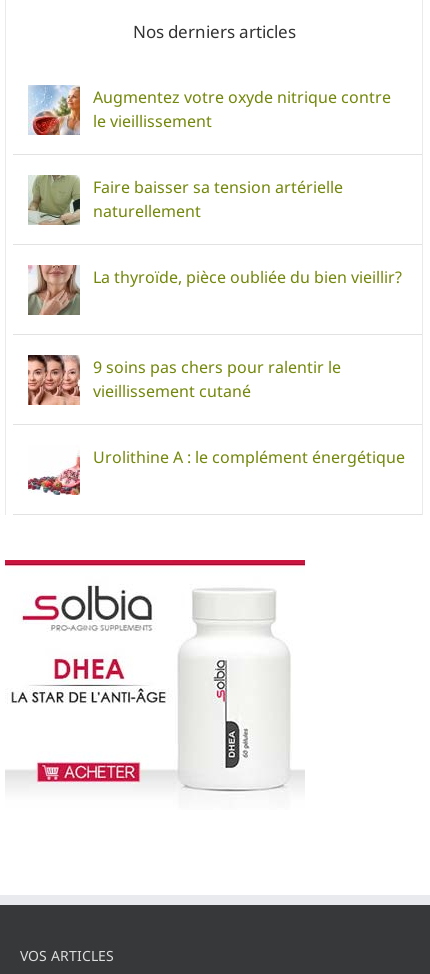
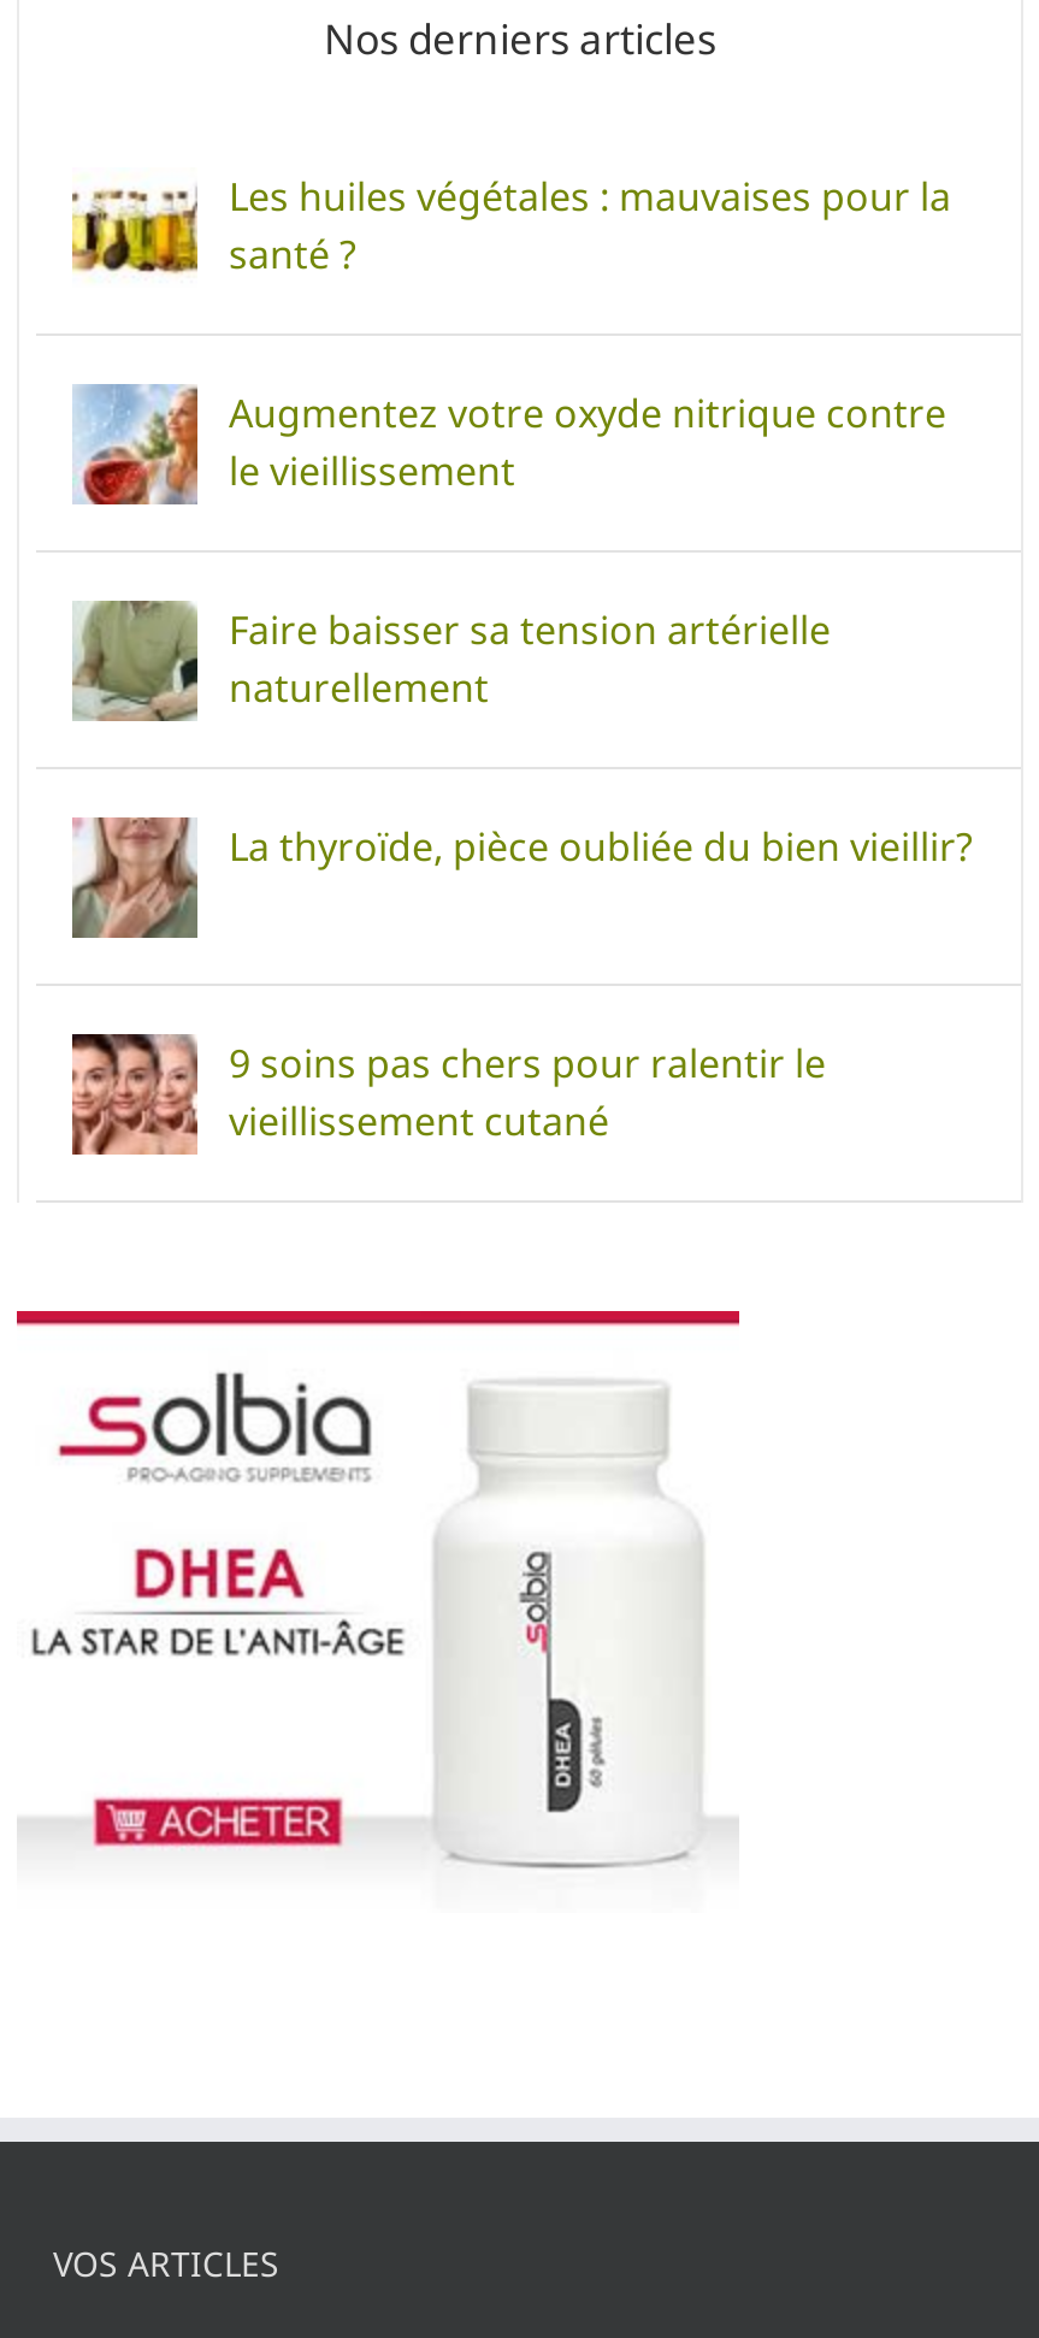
+ [image]
+ Les huiles végétales : mauvaises pour la
+ santé ?

moved down: [image] | Augmentez votre oxyde nitrique contre | le vieillissement | Faire baisser sa tension artérielle | naturellement | La thyroïde, pièce oubliée du bien vieillir? | 9 soins pas chers pour ralentir le | vieillissement cutané

- [image]
- Urolithine A : le complément énergétique
